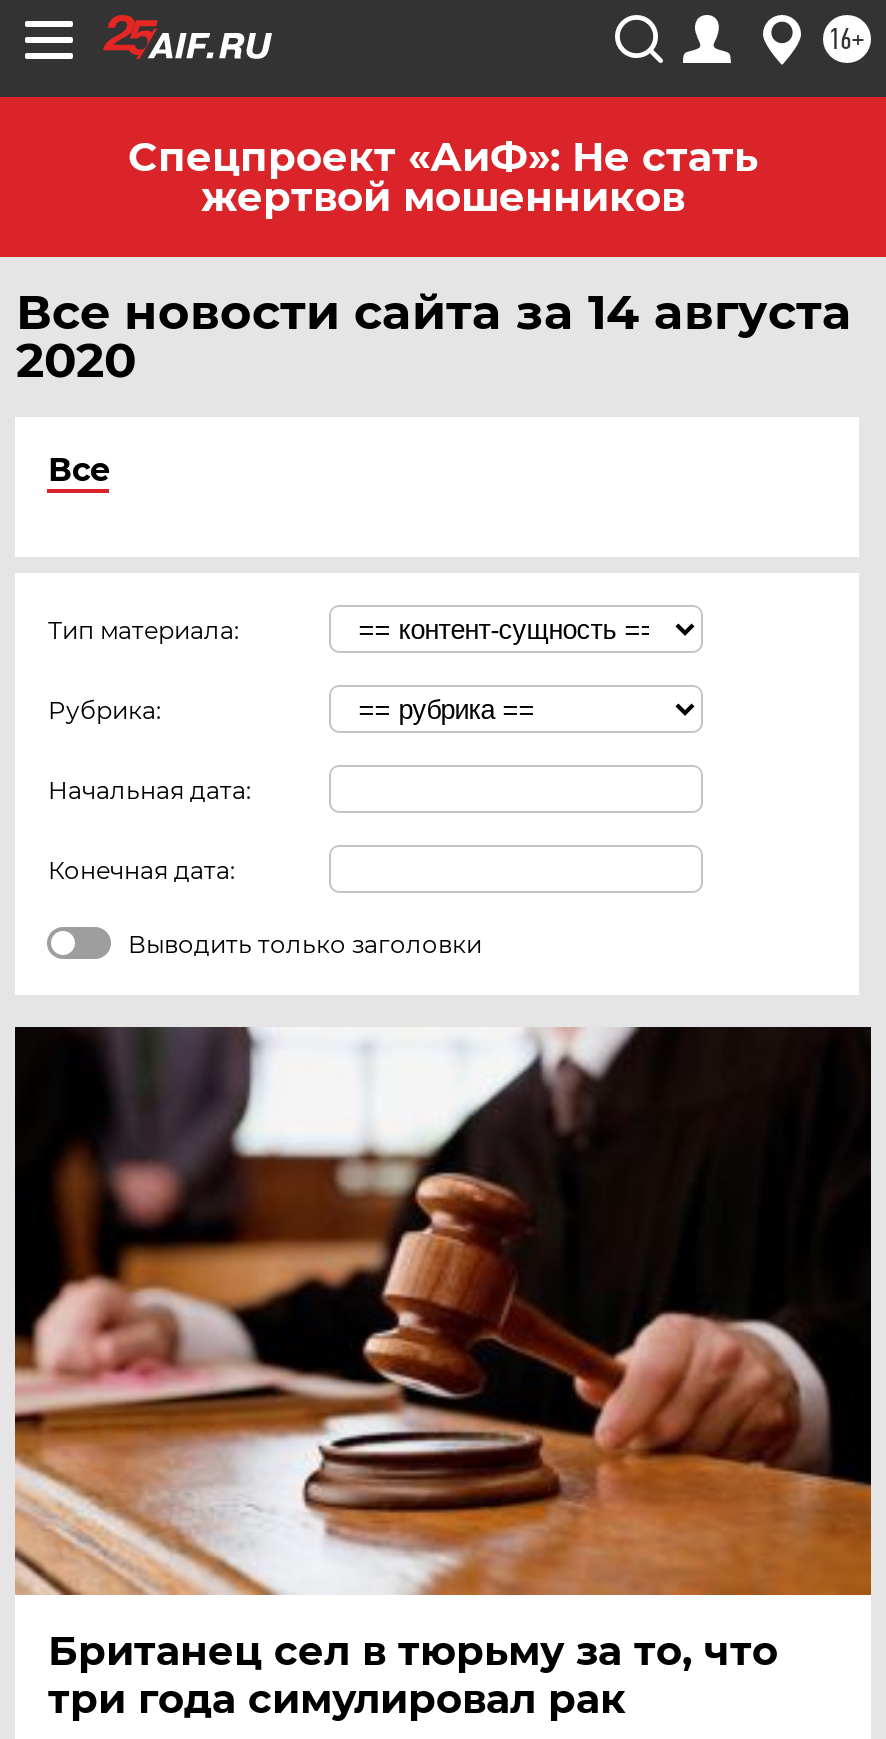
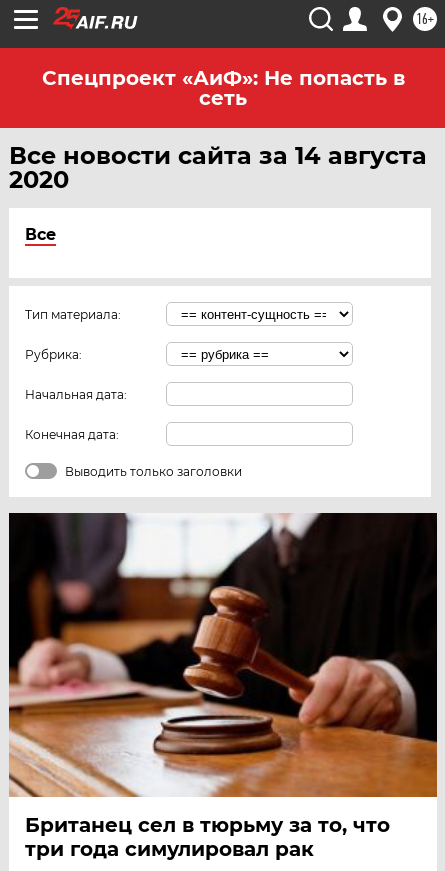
- Спецпроект «АиФ»: Не стать
- жертвой мошенников
+ Спецпроект «АиФ»: Не попасть в
+ сеть
